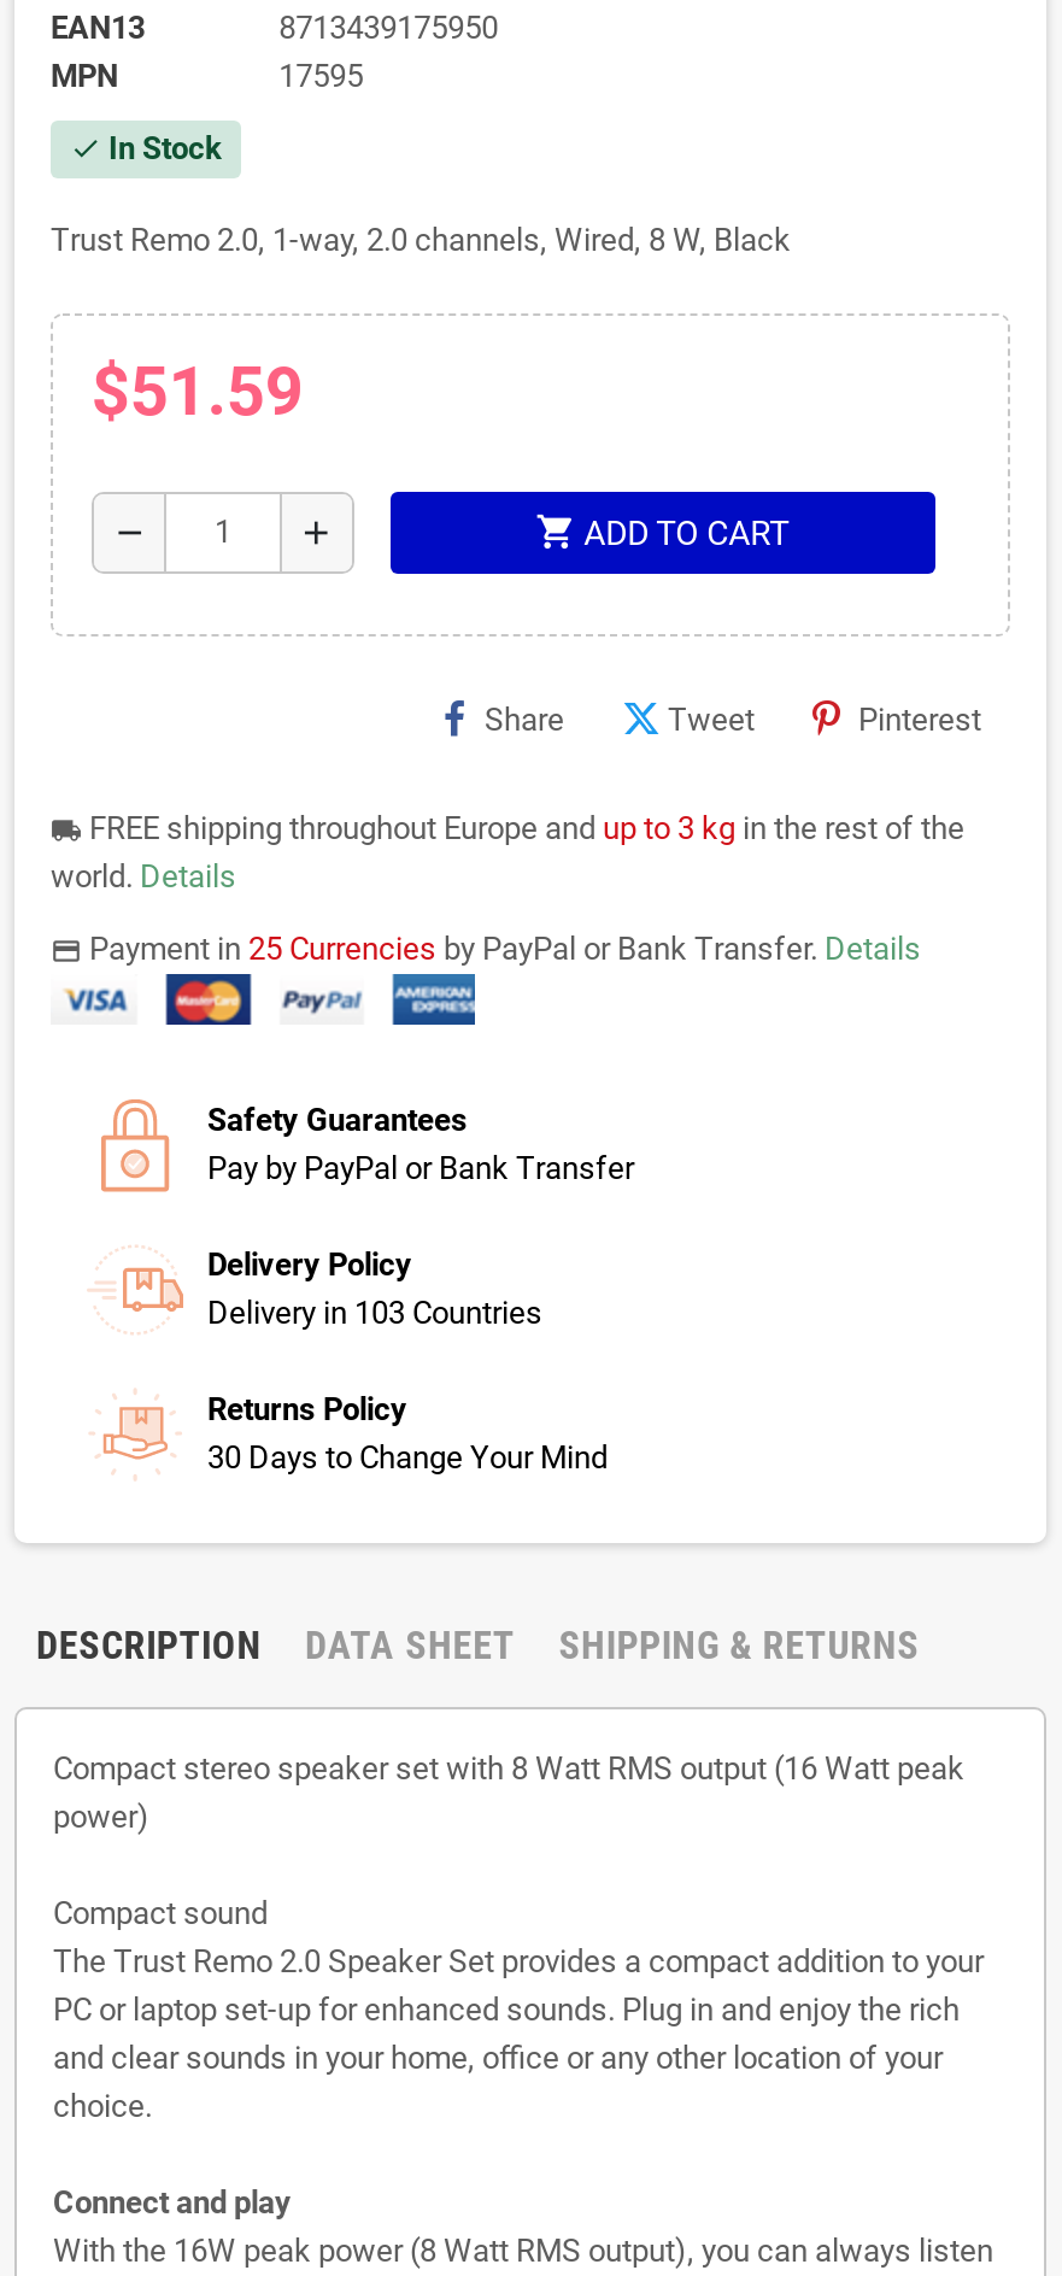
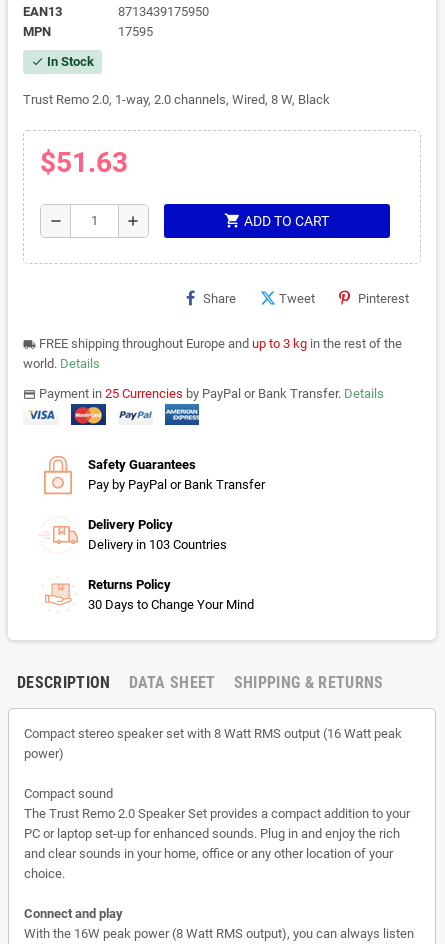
- $51.59
+ $51.63
